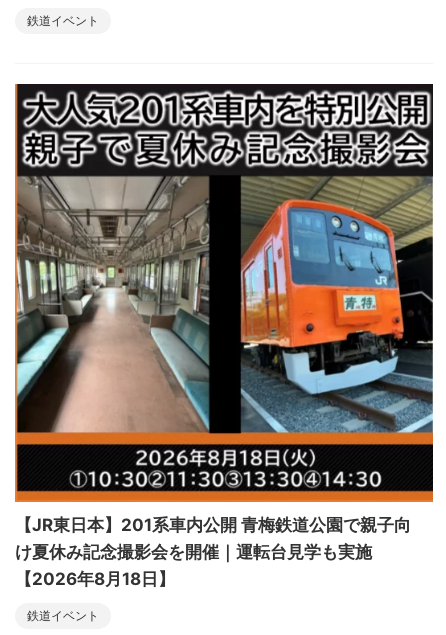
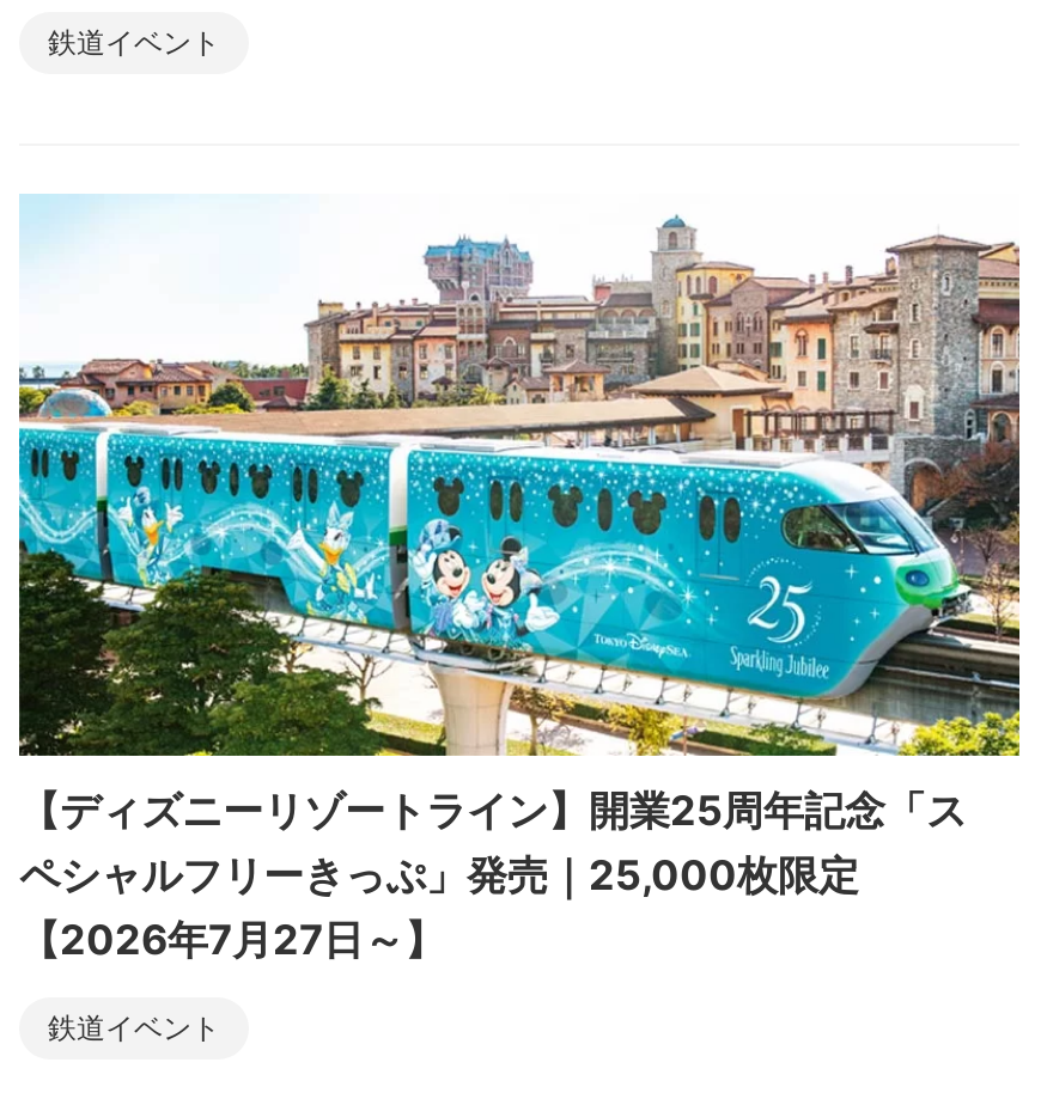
- [image]
- 【JR東日本】201系車内公開 青梅鉄道公園で親子向
- け夏休み記念撮影会を開催｜運転台見学も実施
- 【2026年8月18日】
+ [image]
+ 【ディズニーリゾートライン】開業25周年記念「ス
+ ペシャルフリーきっぷ」発売｜25,000枚限定
+ 【2026年7月27日～】
